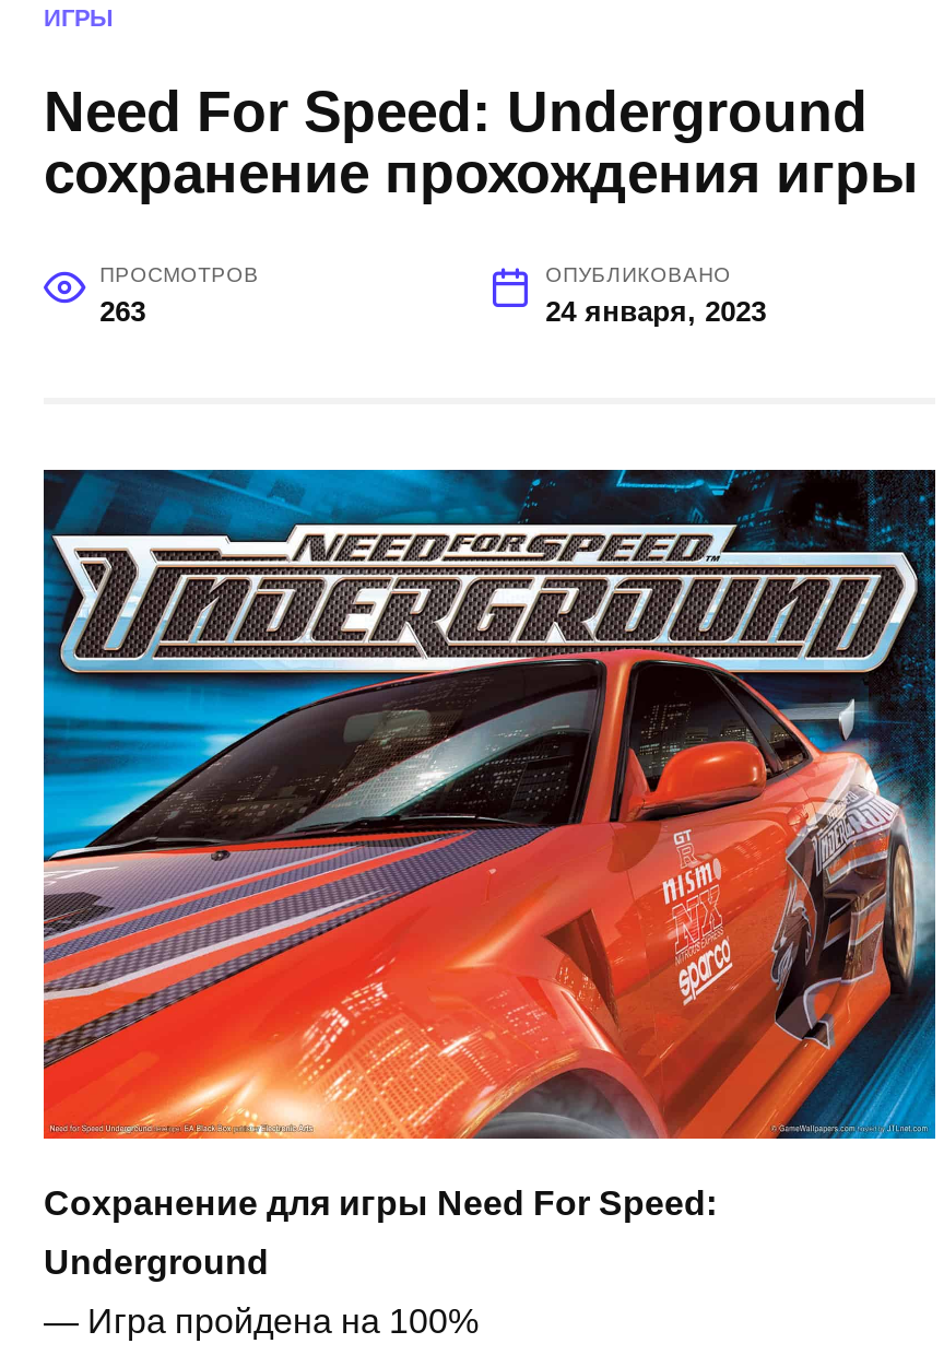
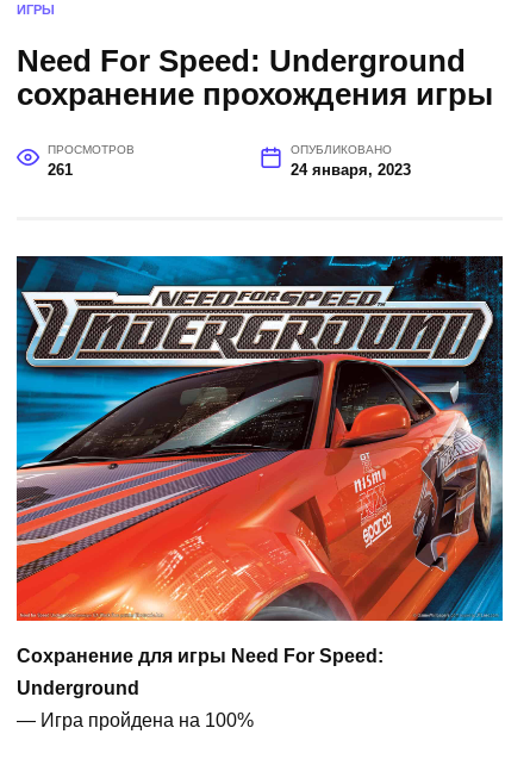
- 263
+ 261
